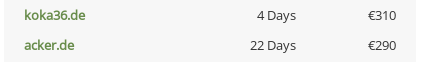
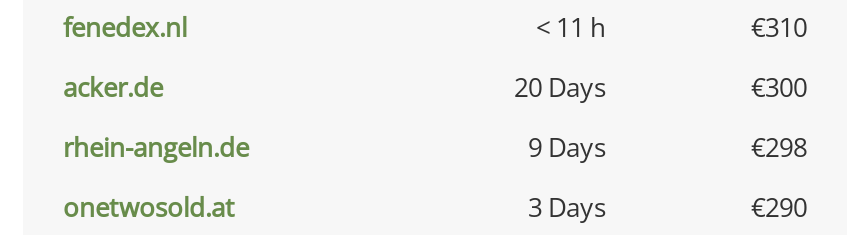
- koka36.de
- 4 Days
+ fenedex.nl
+ < 11 h

- 22 Days
+ 20 Days
+ €300
+ rhein-angeln.de
+ 9 Days
+ €298
+ onetwosold.at
+ 3 Days
